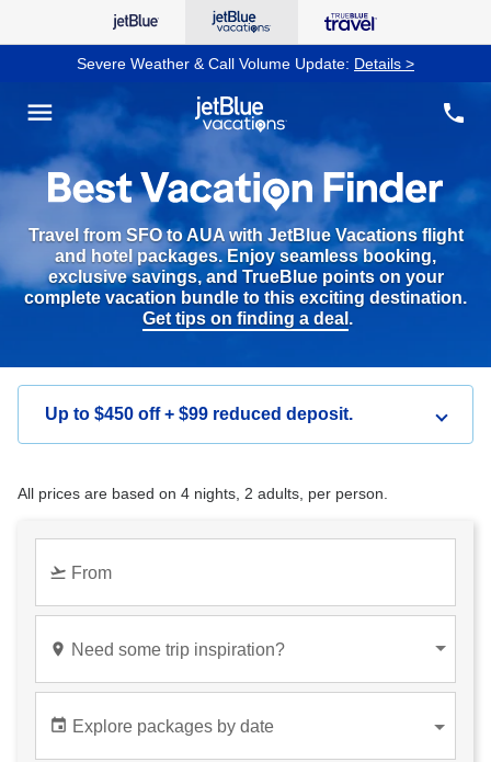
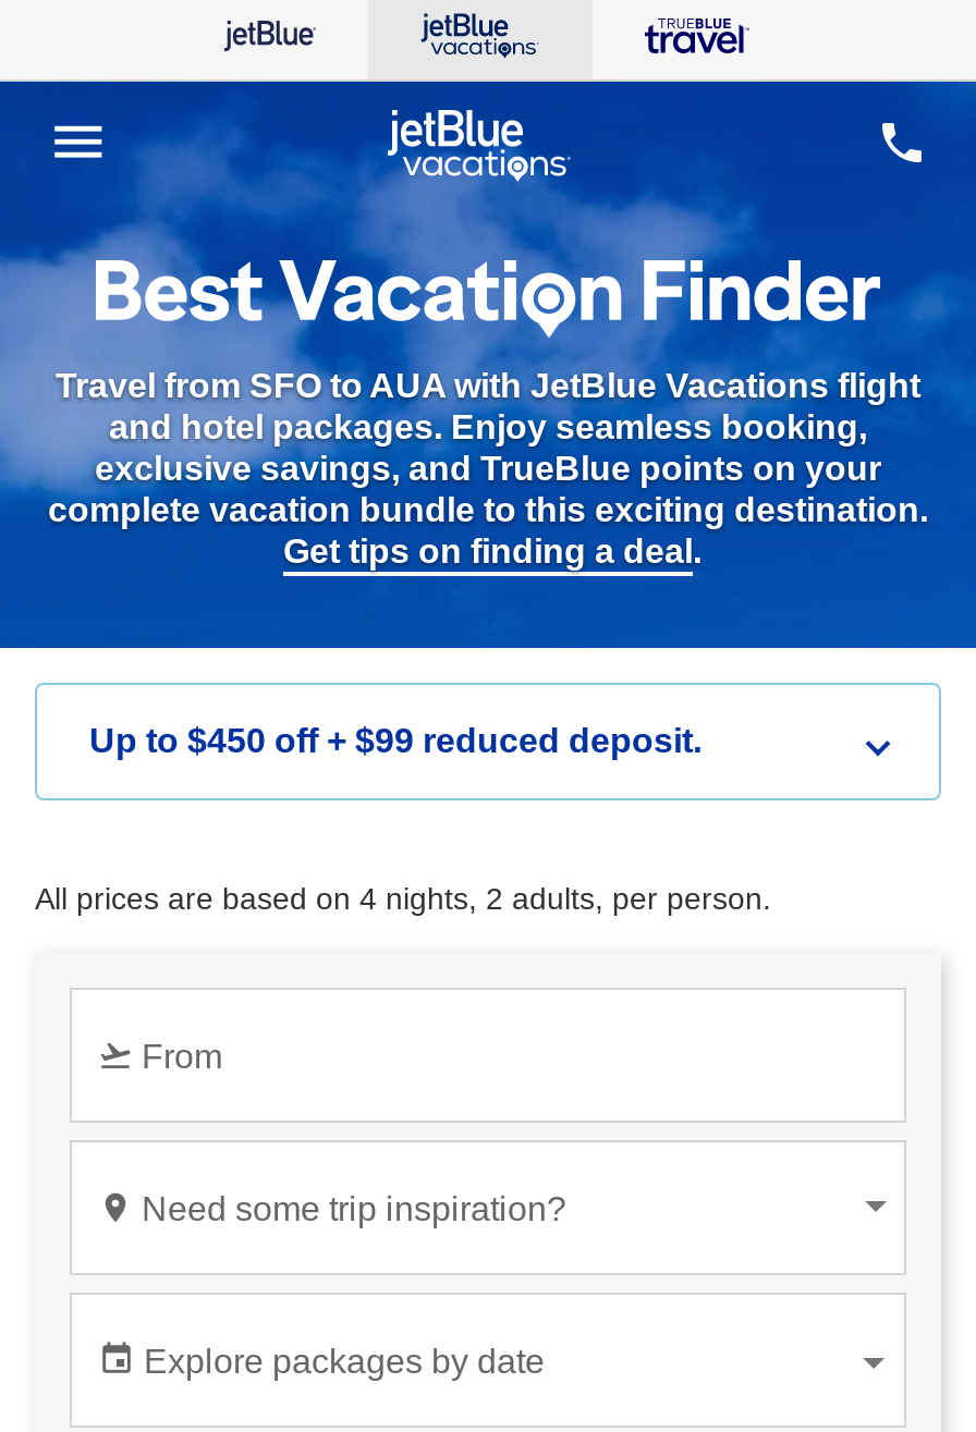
- Severe Weather & Call Volume Update: Details >
